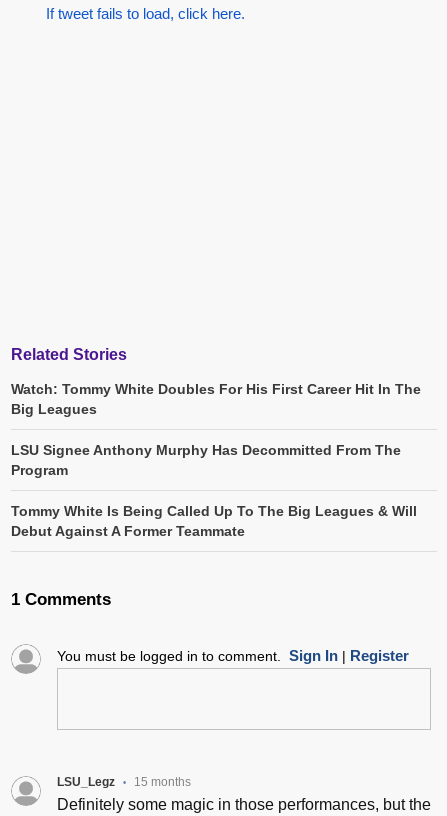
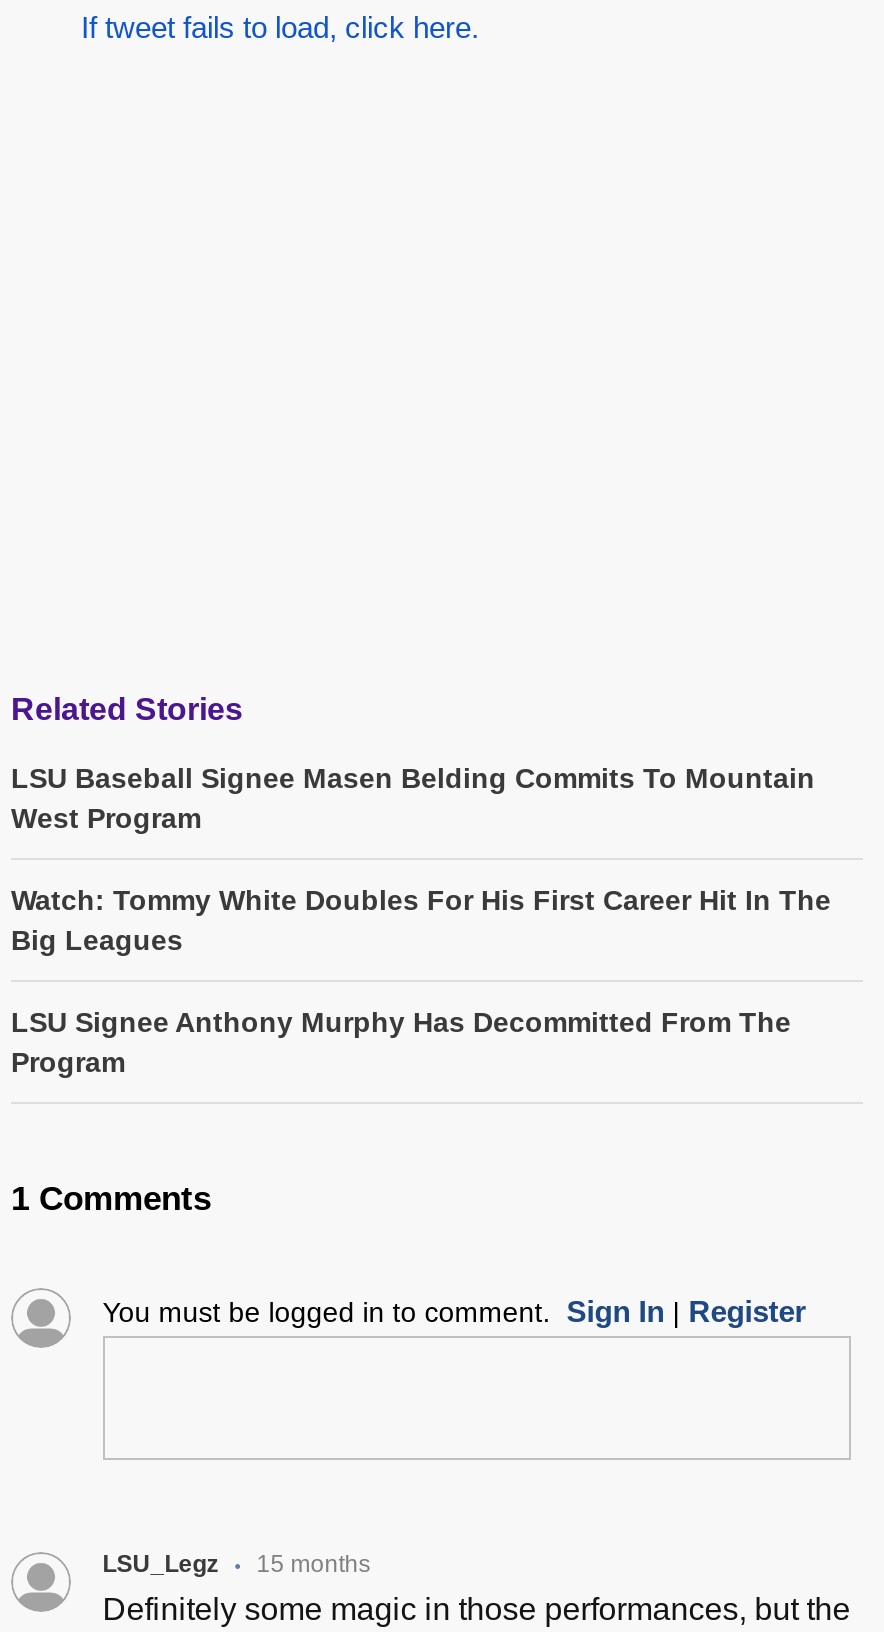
+ LSU Baseball Signee Masen Belding Commits To Mountain
+ West Program

moved down: Watch: Tommy White Doubles For His First Career Hit In The | Big Leagues | LSU Signee Anthony Murphy Has Decommitted From The | Program

- Tommy White Is Being Called Up To The Big Leagues & Will
- Debut Against A Former Teammate
